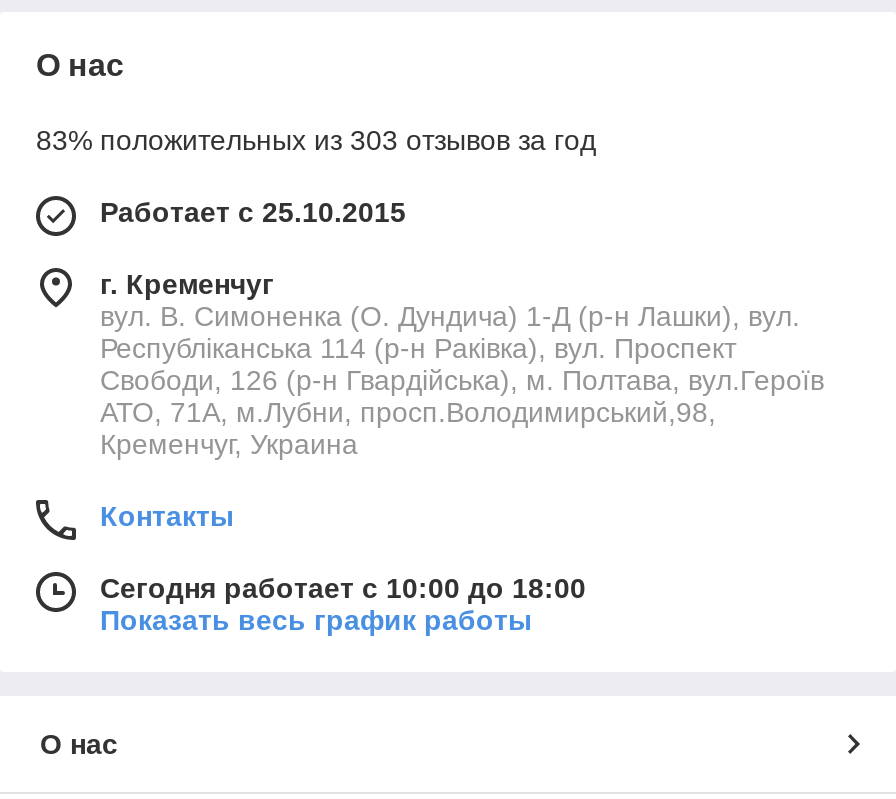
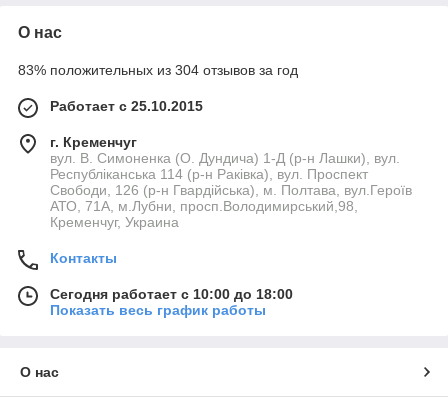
- 83% положительных из 303 отзывов за год
+ 83% положительных из 304 отзывов за год
